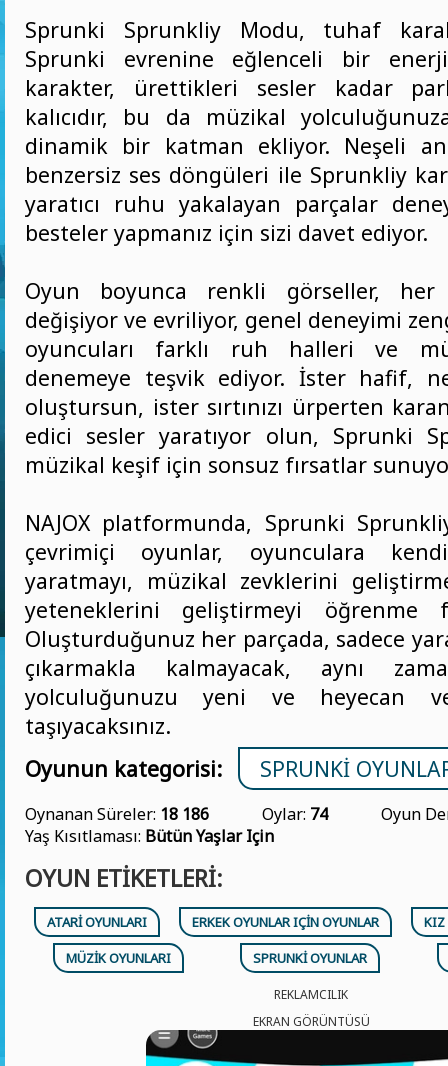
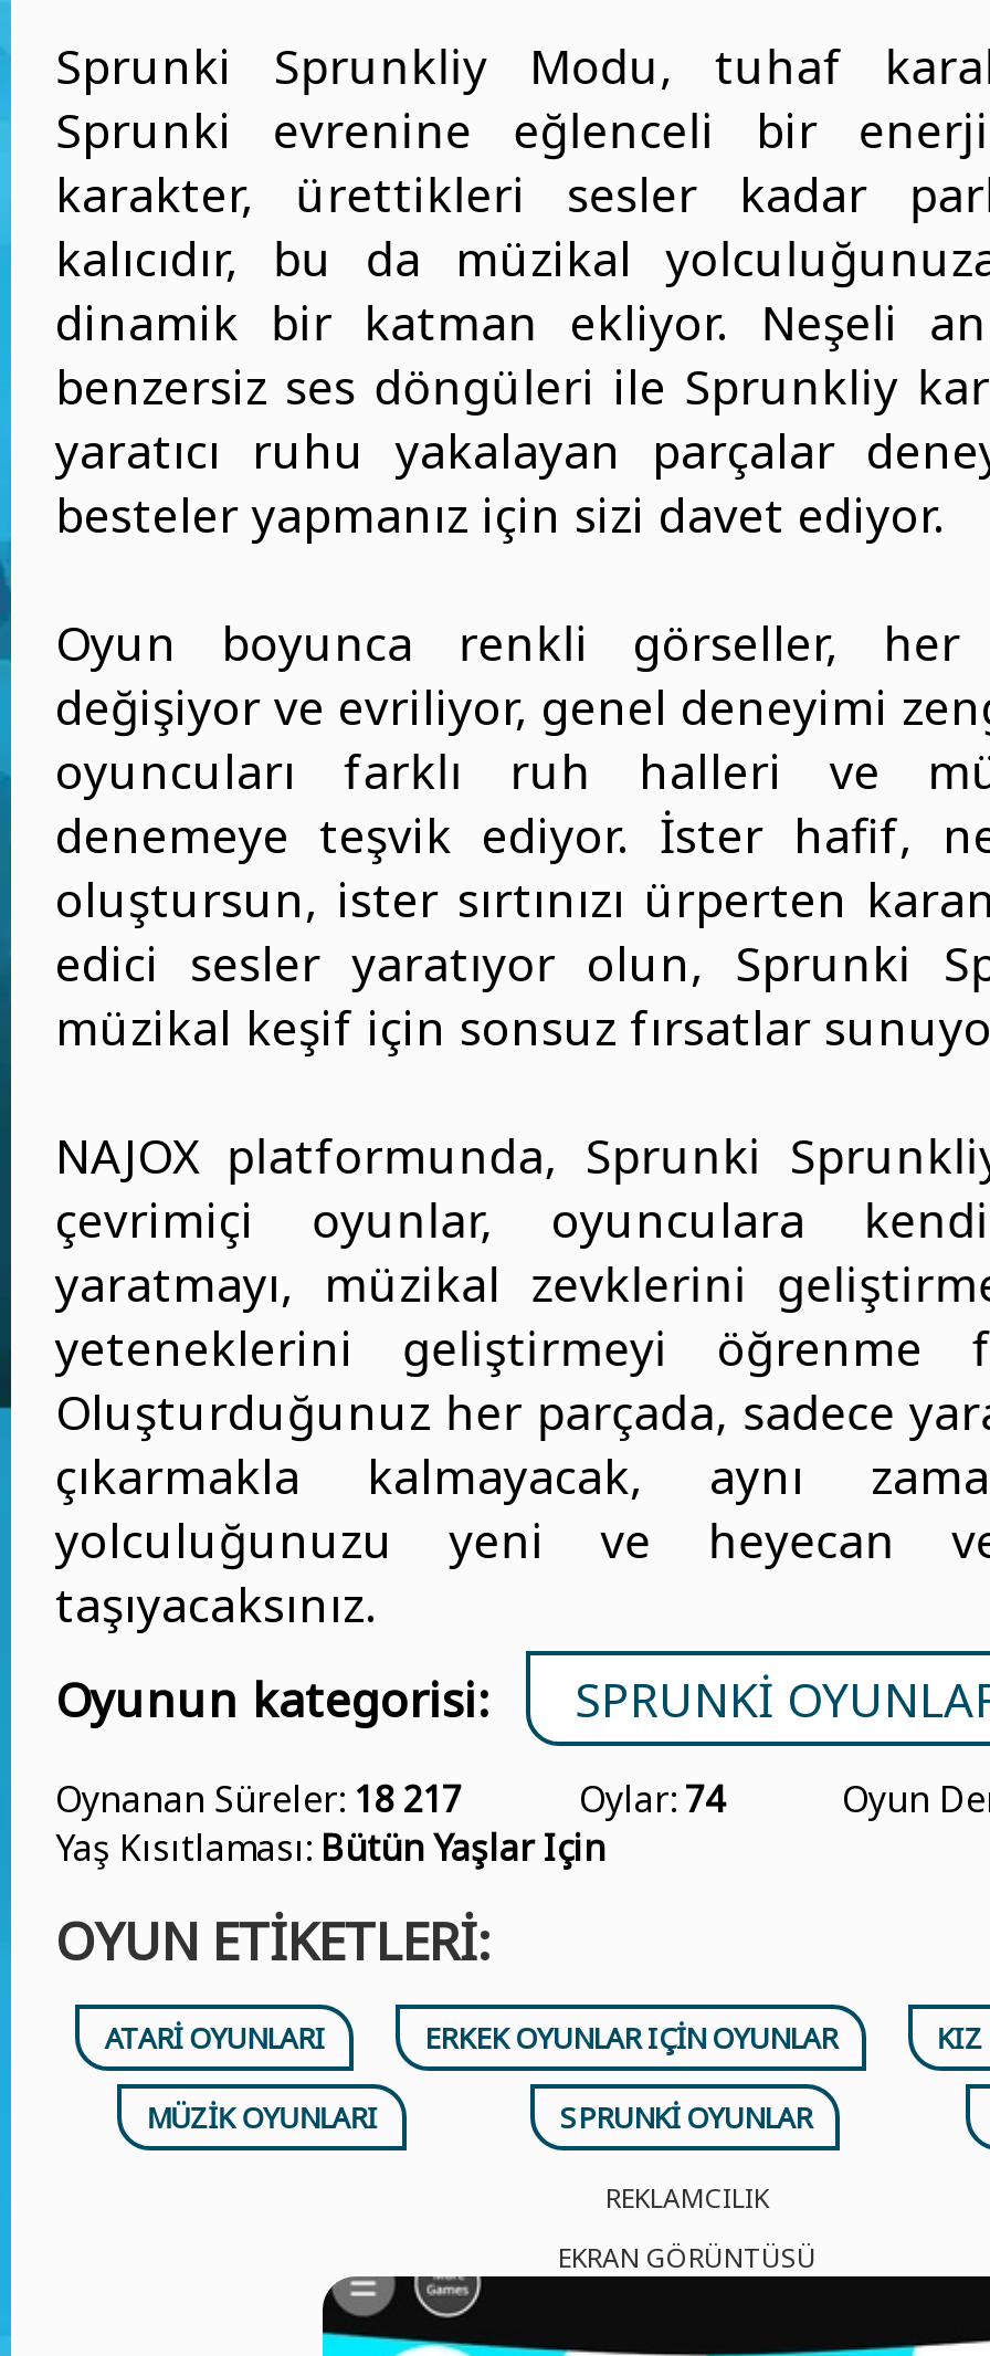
- Oynanan Süreler: 18 186
+ Oynanan Süreler: 18 217
